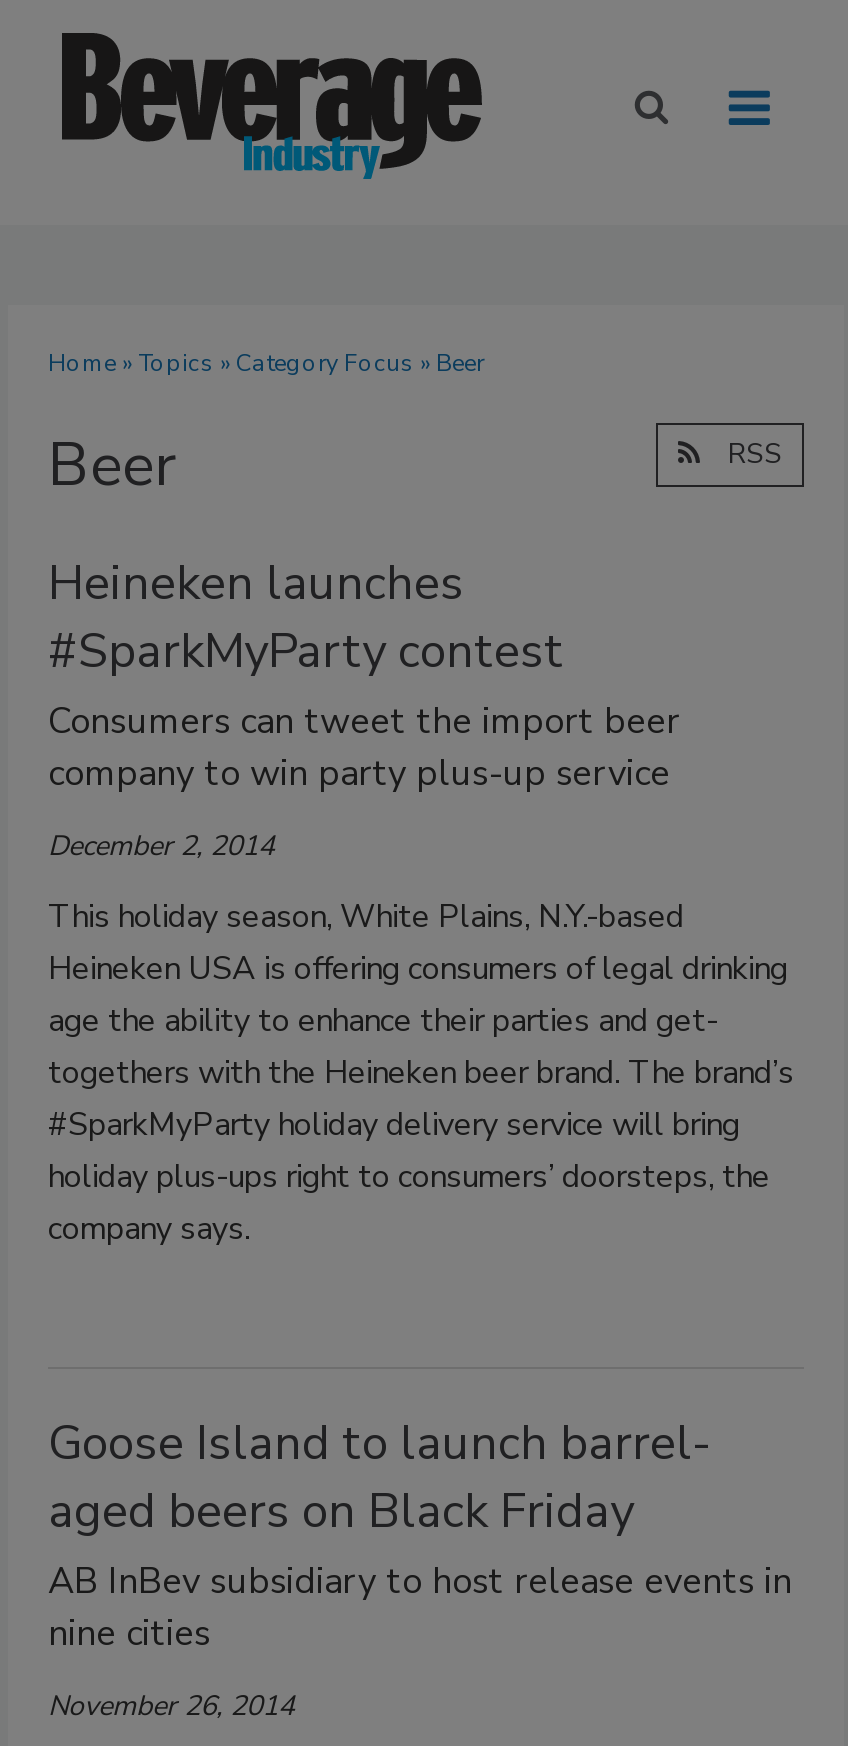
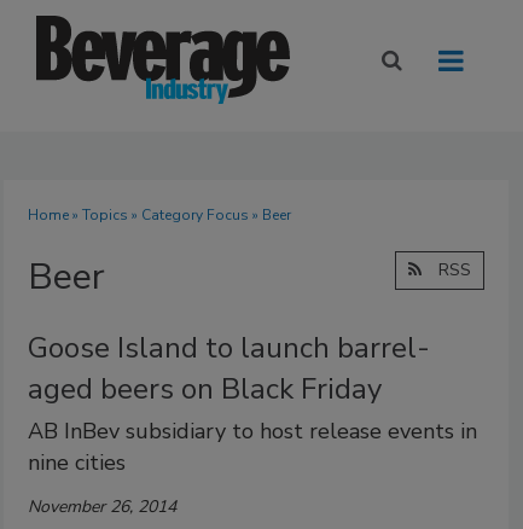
- Heineken launches
- #SparkMyParty contest
- Consumers can tweet the import beer
- company to win party plus-up service
- December 2, 2014
- This holiday season, White Plains, N.Y.-based
- Heineken USA is offering consumers of legal drinking
- age the ability to enhance their parties and get-
- togethers with the Heineken beer brand. The brand’s
- #SparkMyParty holiday delivery service will bring
- holiday plus-ups right to consumers’ doorsteps, the
- company says.
